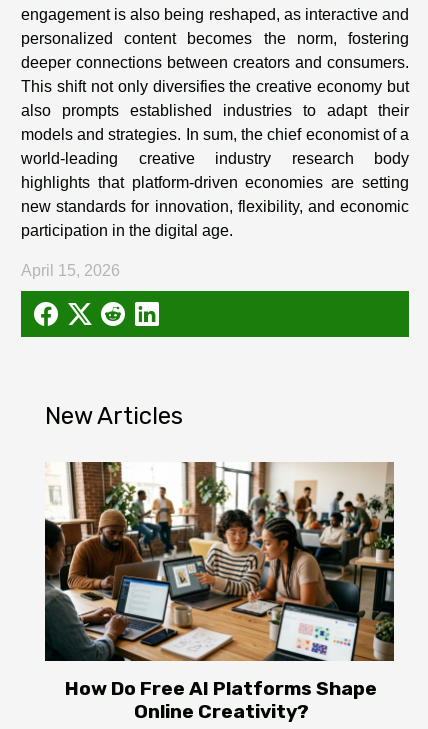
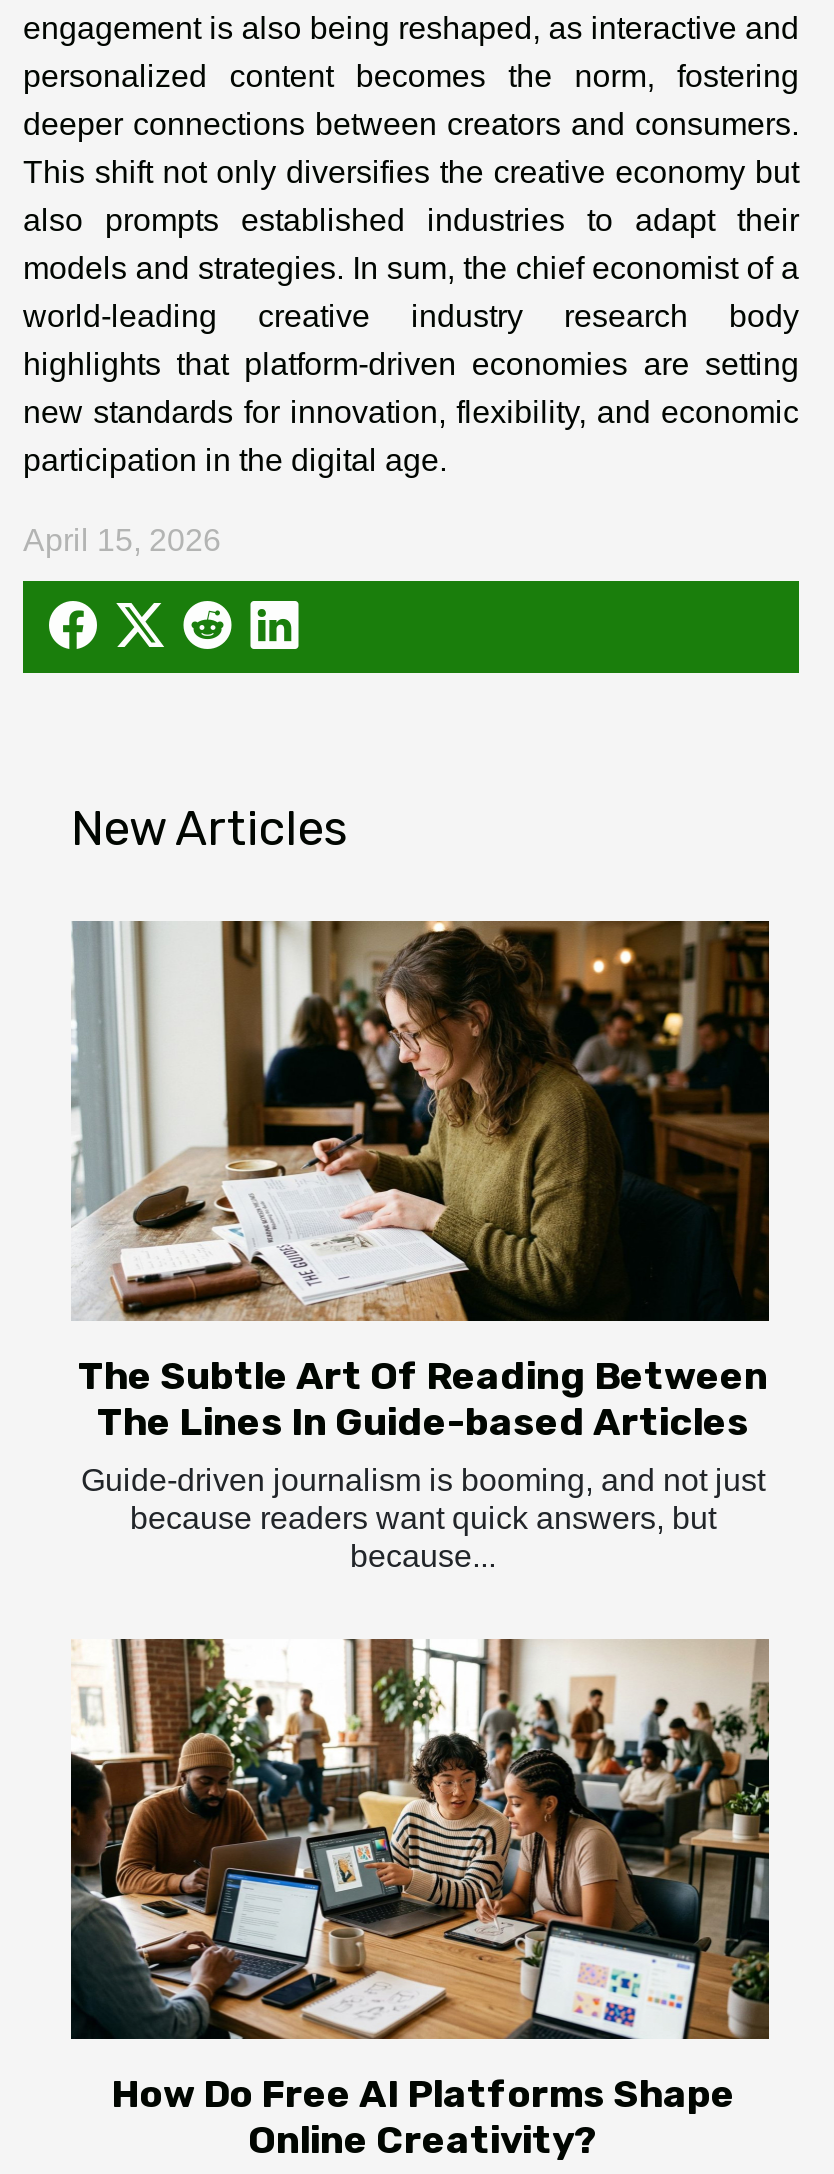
+ [image]
+ The Subtle Art Of Reading Between
+ The Lines In Guide-based Articles
+ Guide-driven journalism is booming, and not just
+ because readers want quick answers, but
+ because...
